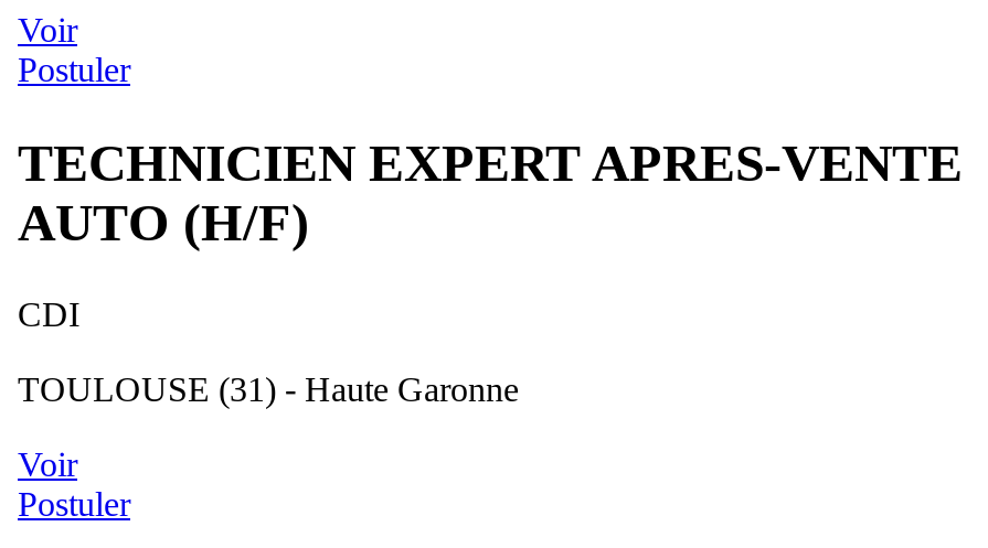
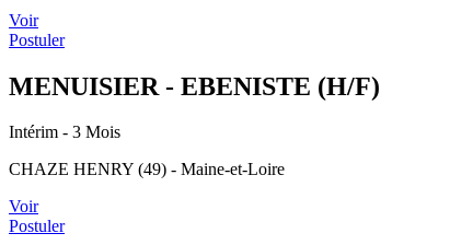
- TECHNICIEN EXPERT APRES-VENTE
- AUTO (H/F)
+ MENUISIER - EBENISTE (H/F)

- CDI
+ Intérim - 3 Mois

- TOULOUSE (31) - Haute Garonne
+ CHAZE HENRY (49) - Maine-et-Loire
